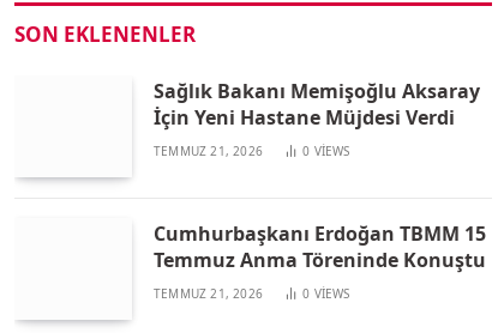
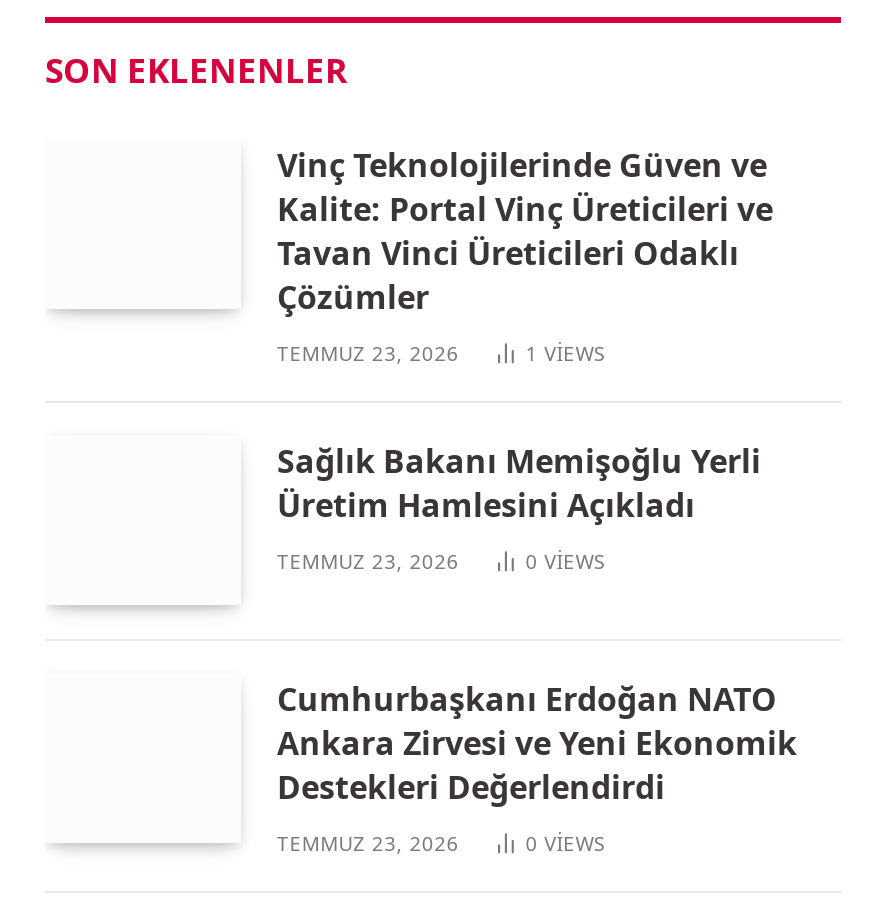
- Sağlık Bakanı Memişoğlu Aksaray
- İçin Yeni Hastane Müjdesi Verdi
- TEMMUZ 21, 2026
+ Vinç Teknolojilerinde Güven ve
+ Kalite: Portal Vinç Üreticileri ve
+ Tavan Vinci Üreticileri Odaklı
+ Çözümler
+ TEMMUZ 23, 2026
+ 1 VIEWS
+ Sağlık Bakanı Memişoğlu Yerli
+ Üretim Hamlesini Açıkladı
+ TEMMUZ 23, 2026

- Cumhurbaşkanı Erdoğan TBMM 15
- Temmuz Anma Töreninde Konuştu
+ Cumhurbaşkanı Erdoğan NATO
+ Ankara Zirvesi ve Yeni Ekonomik
+ Destekleri Değerlendirdi

- TEMMUZ 21, 2026
+ TEMMUZ 23, 2026
